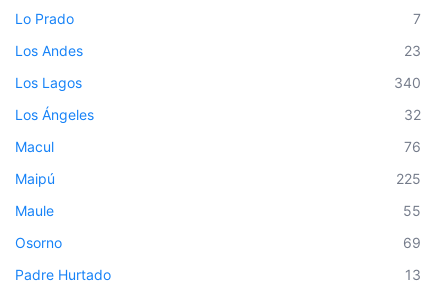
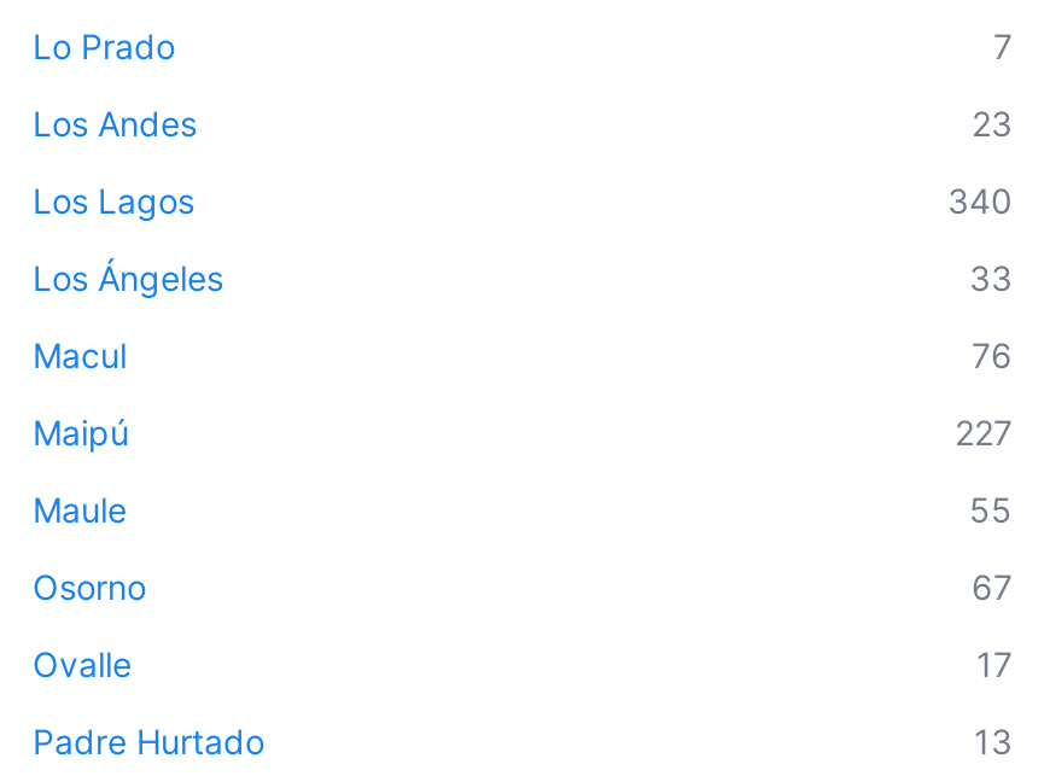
- 32
+ 33

- 225
+ 227

- 69
+ 67
+ Ovalle
+ 17
